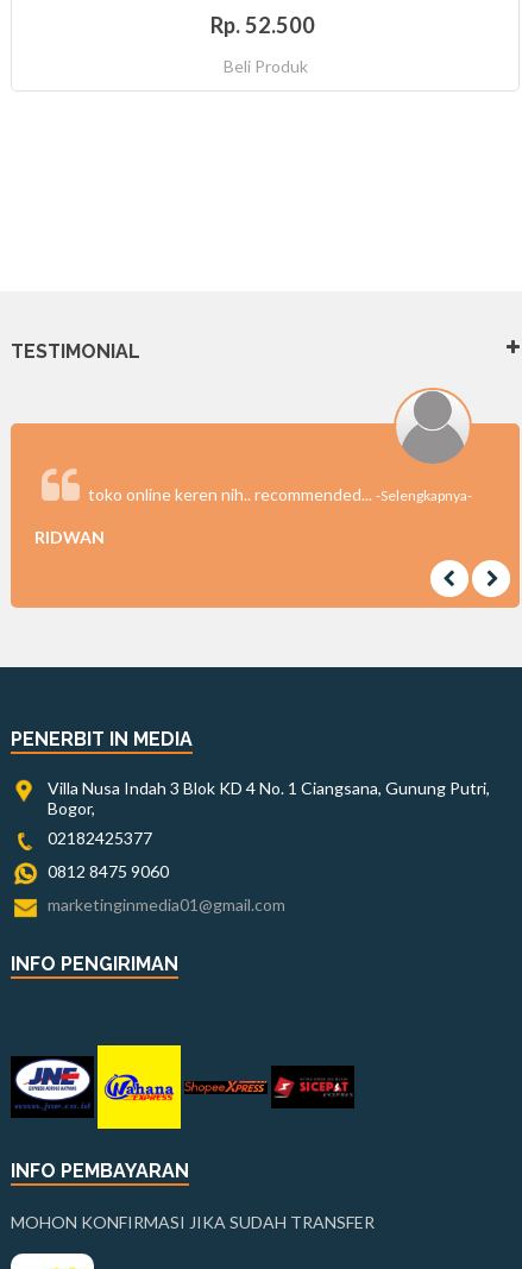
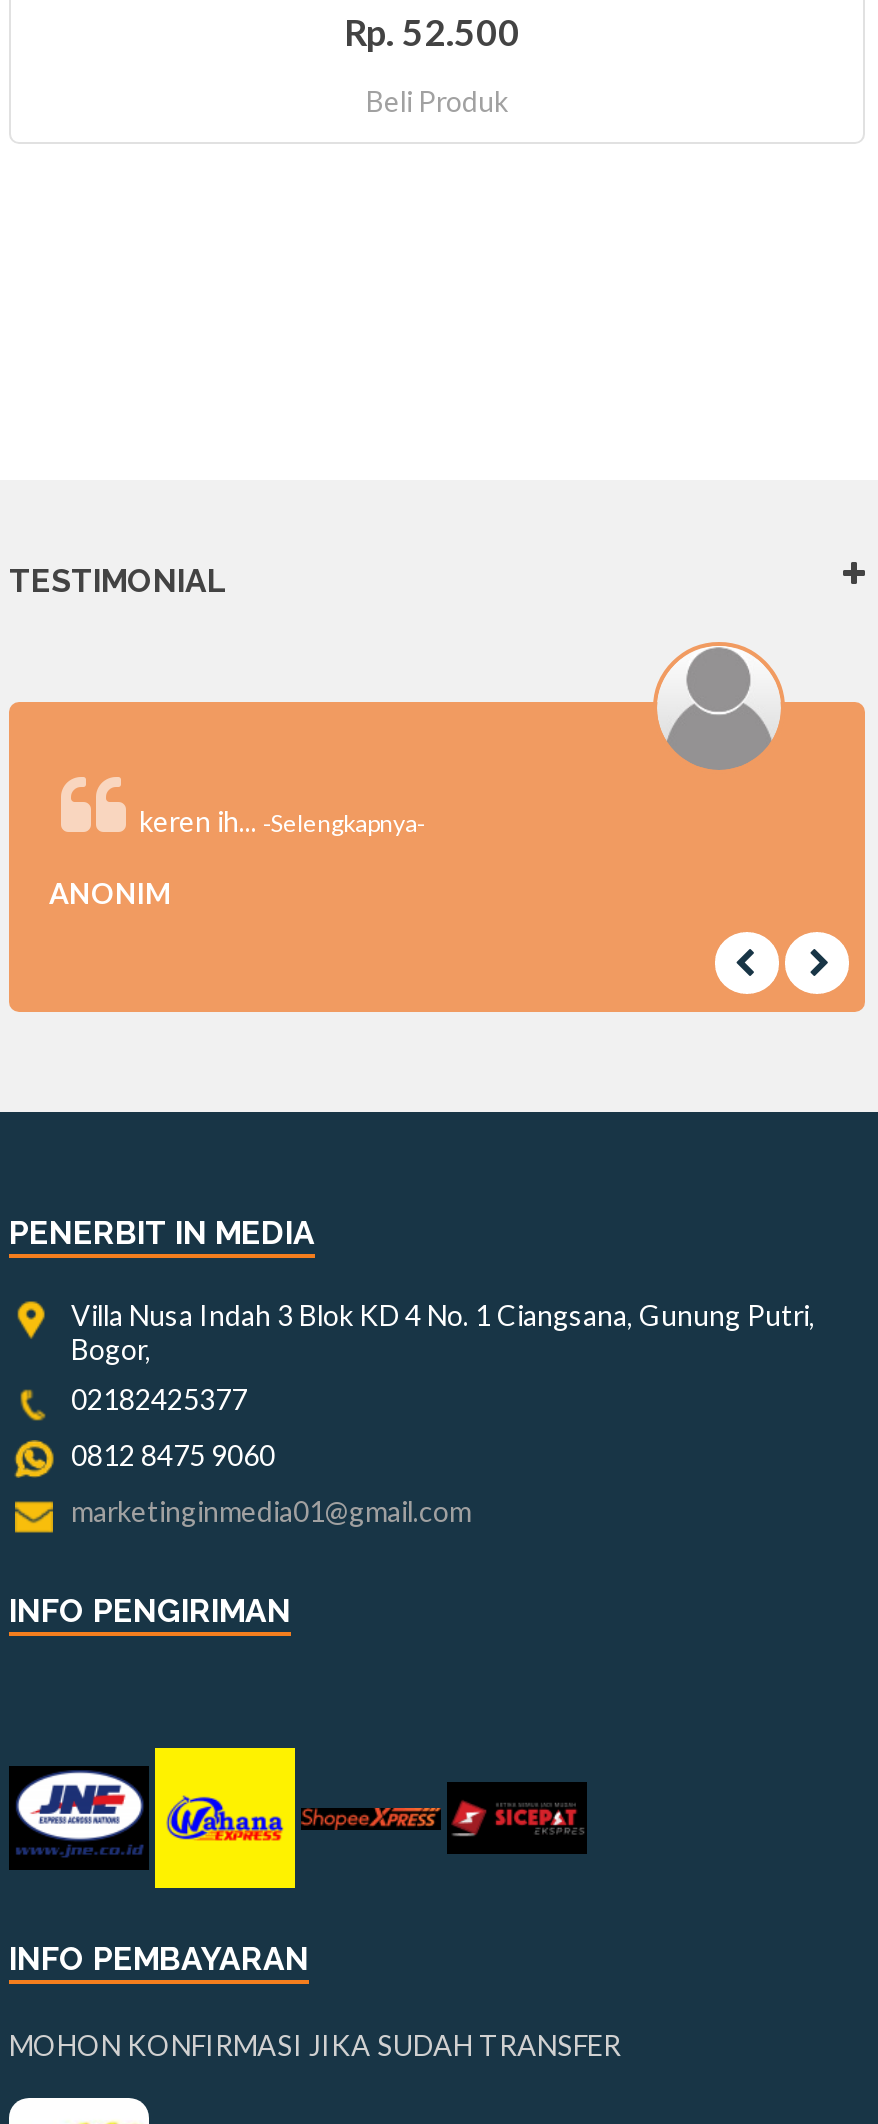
- toko online keren nih.. recommended... -Selengkapnya-
+ keren ih... -Selengkapnya-

- RIDWAN
+ ANONIM
